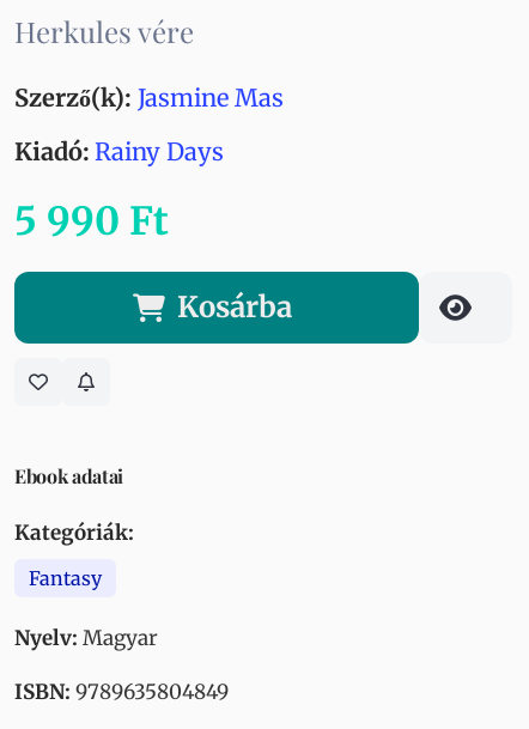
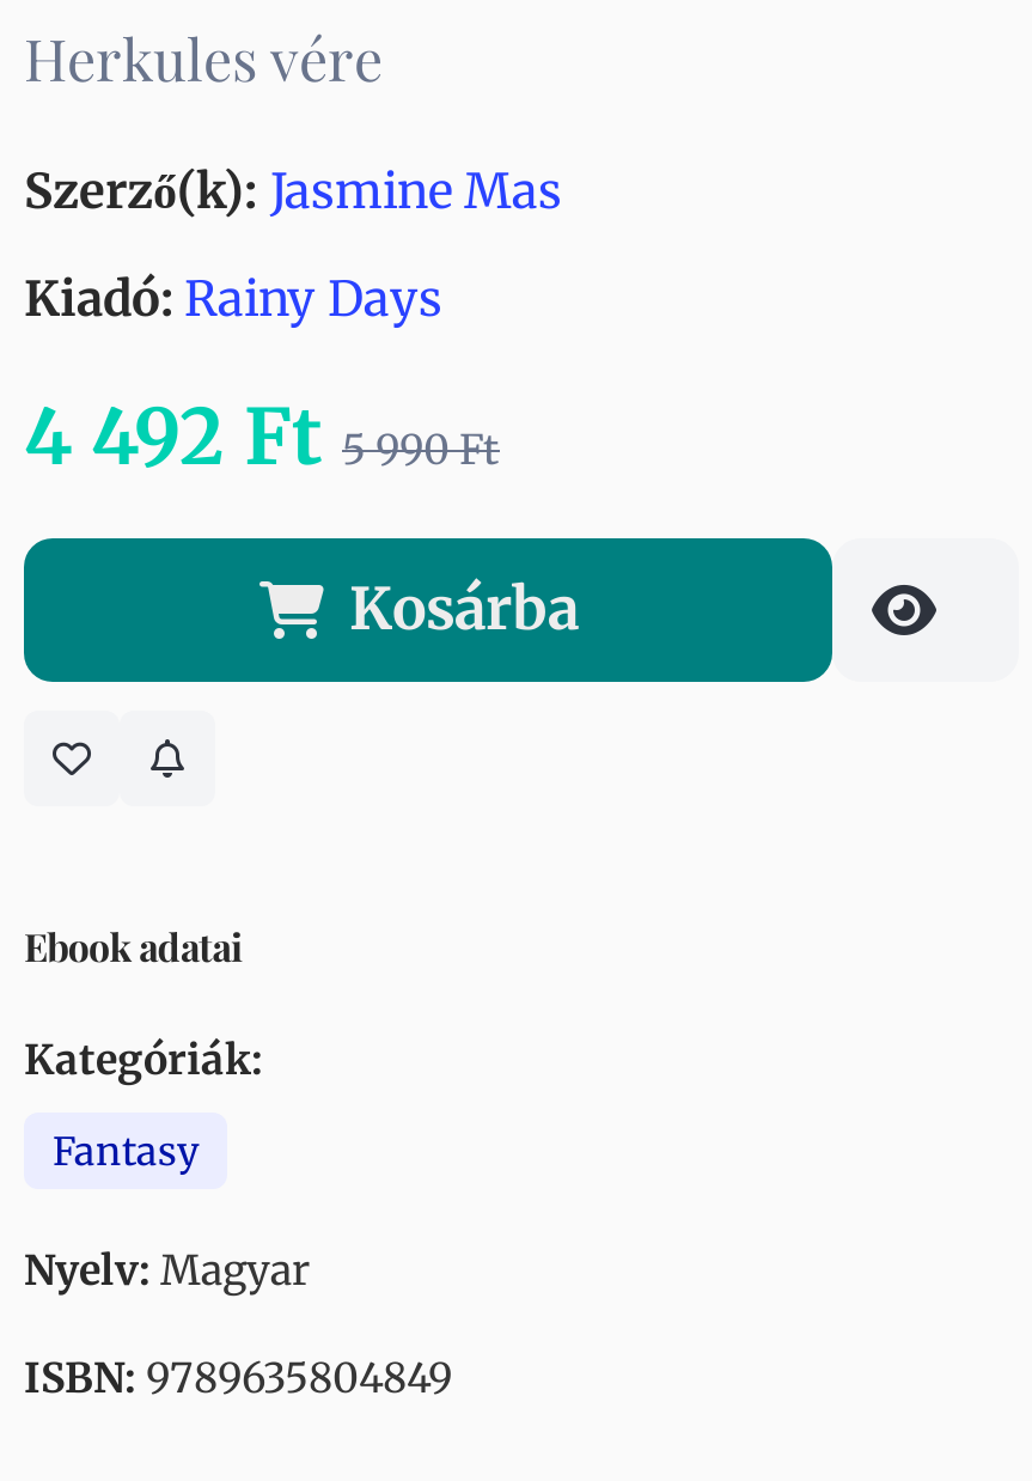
- 5 990 Ft
+ 4 492 Ft 5 990 Ft
